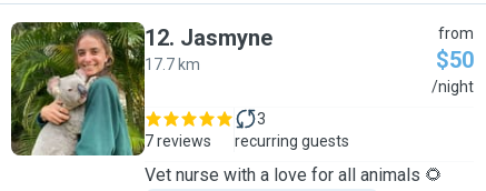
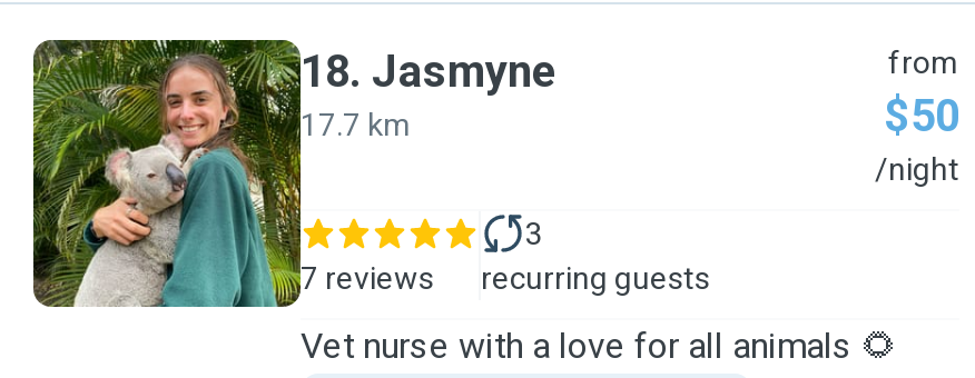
- 12. Jasmyne
+ 18. Jasmyne
